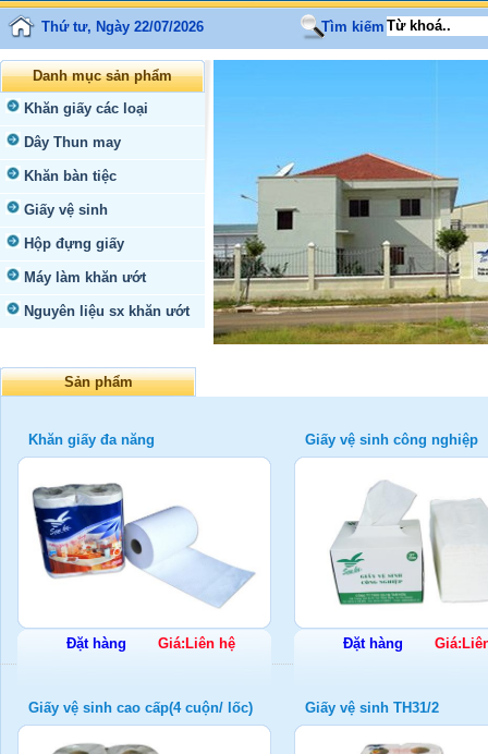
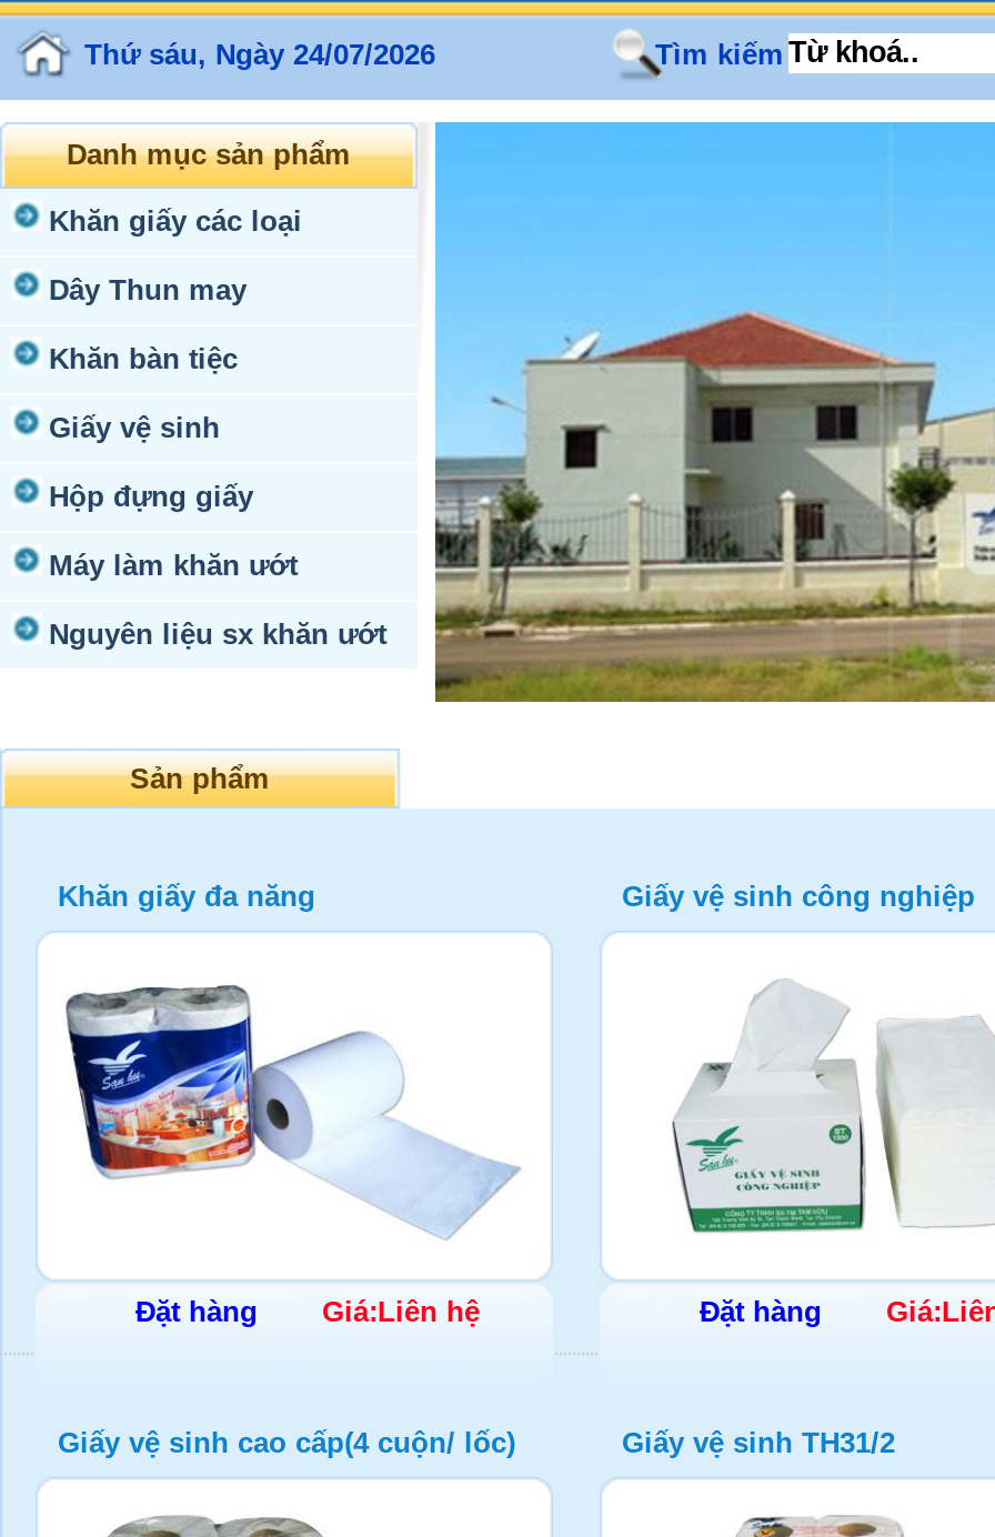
- Thứ tư, Ngày 22/07/2026
+ Thứ sáu, Ngày 24/07/2026
